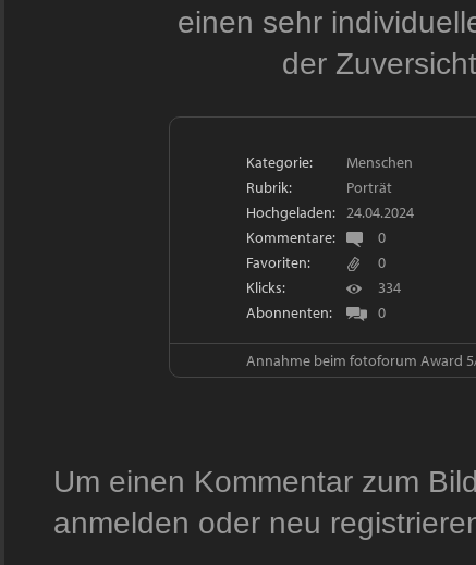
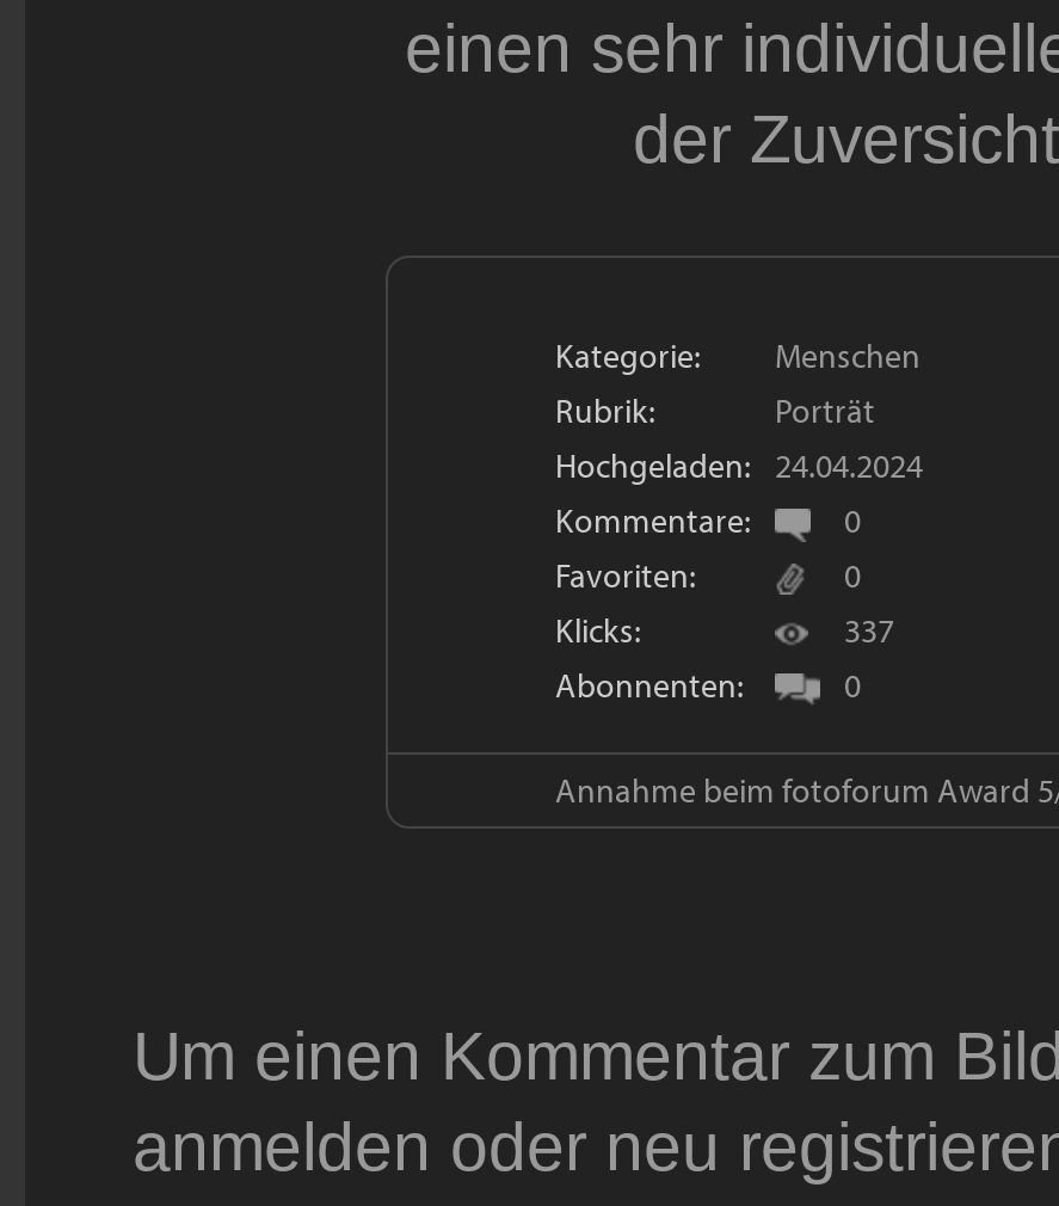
- 334
+ 337
